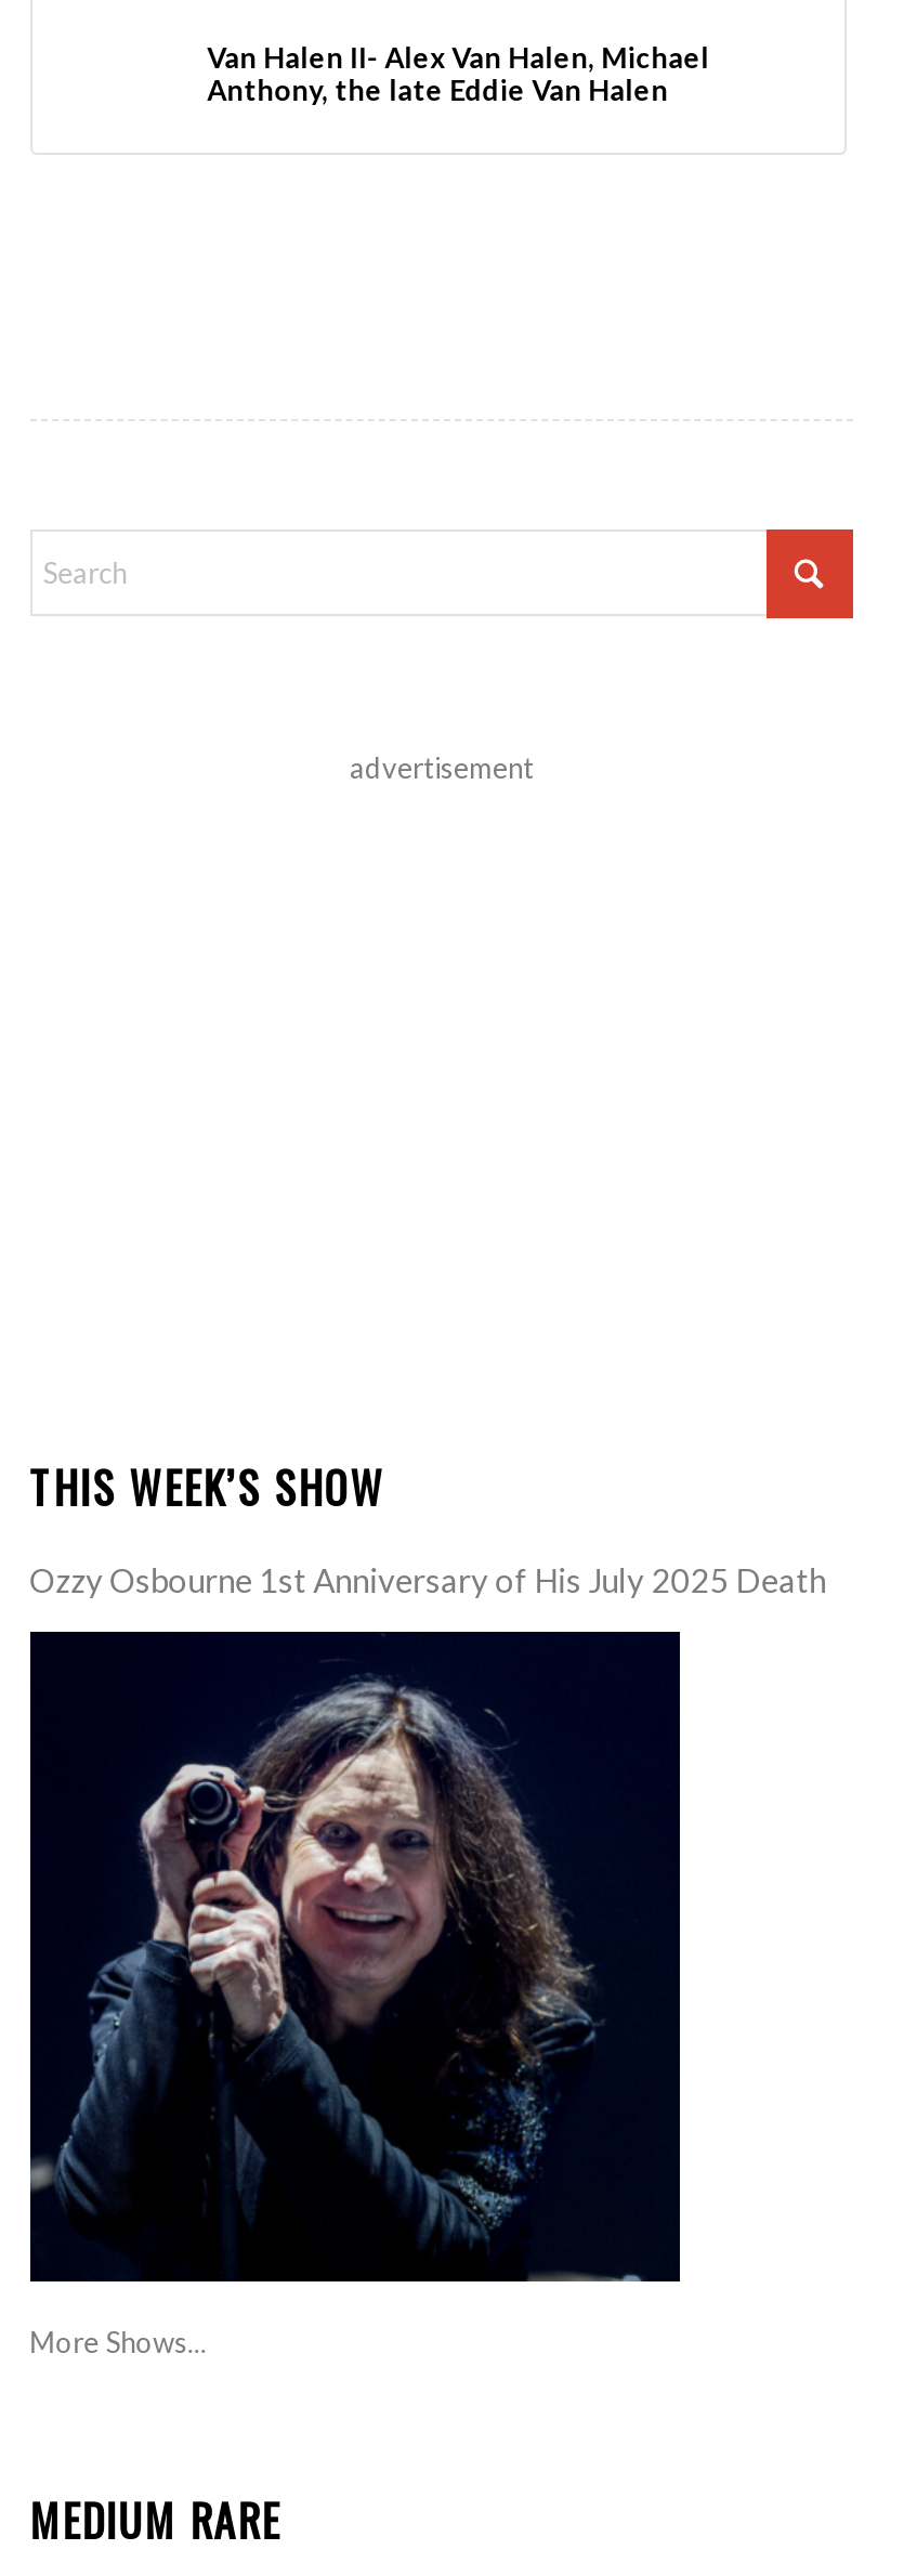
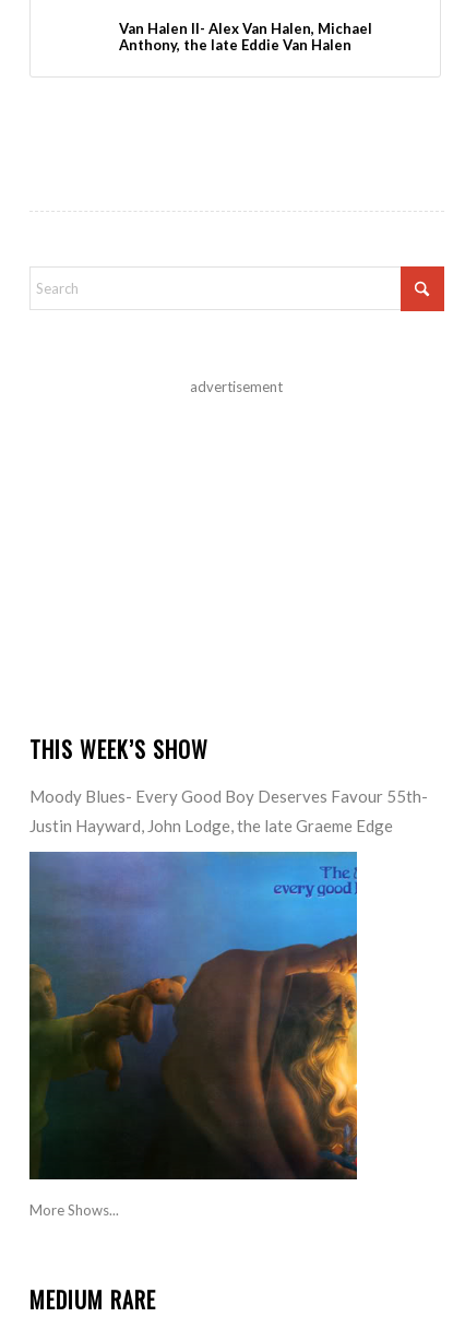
- Ozzy Osbourne 1st Anniversary of His July 2025 Death
+ Moody Blues- Every Good Boy Deserves Favour 55th-
+ Justin Hayward, John Lodge, the late Graeme Edge

- [image]
+ [image]
